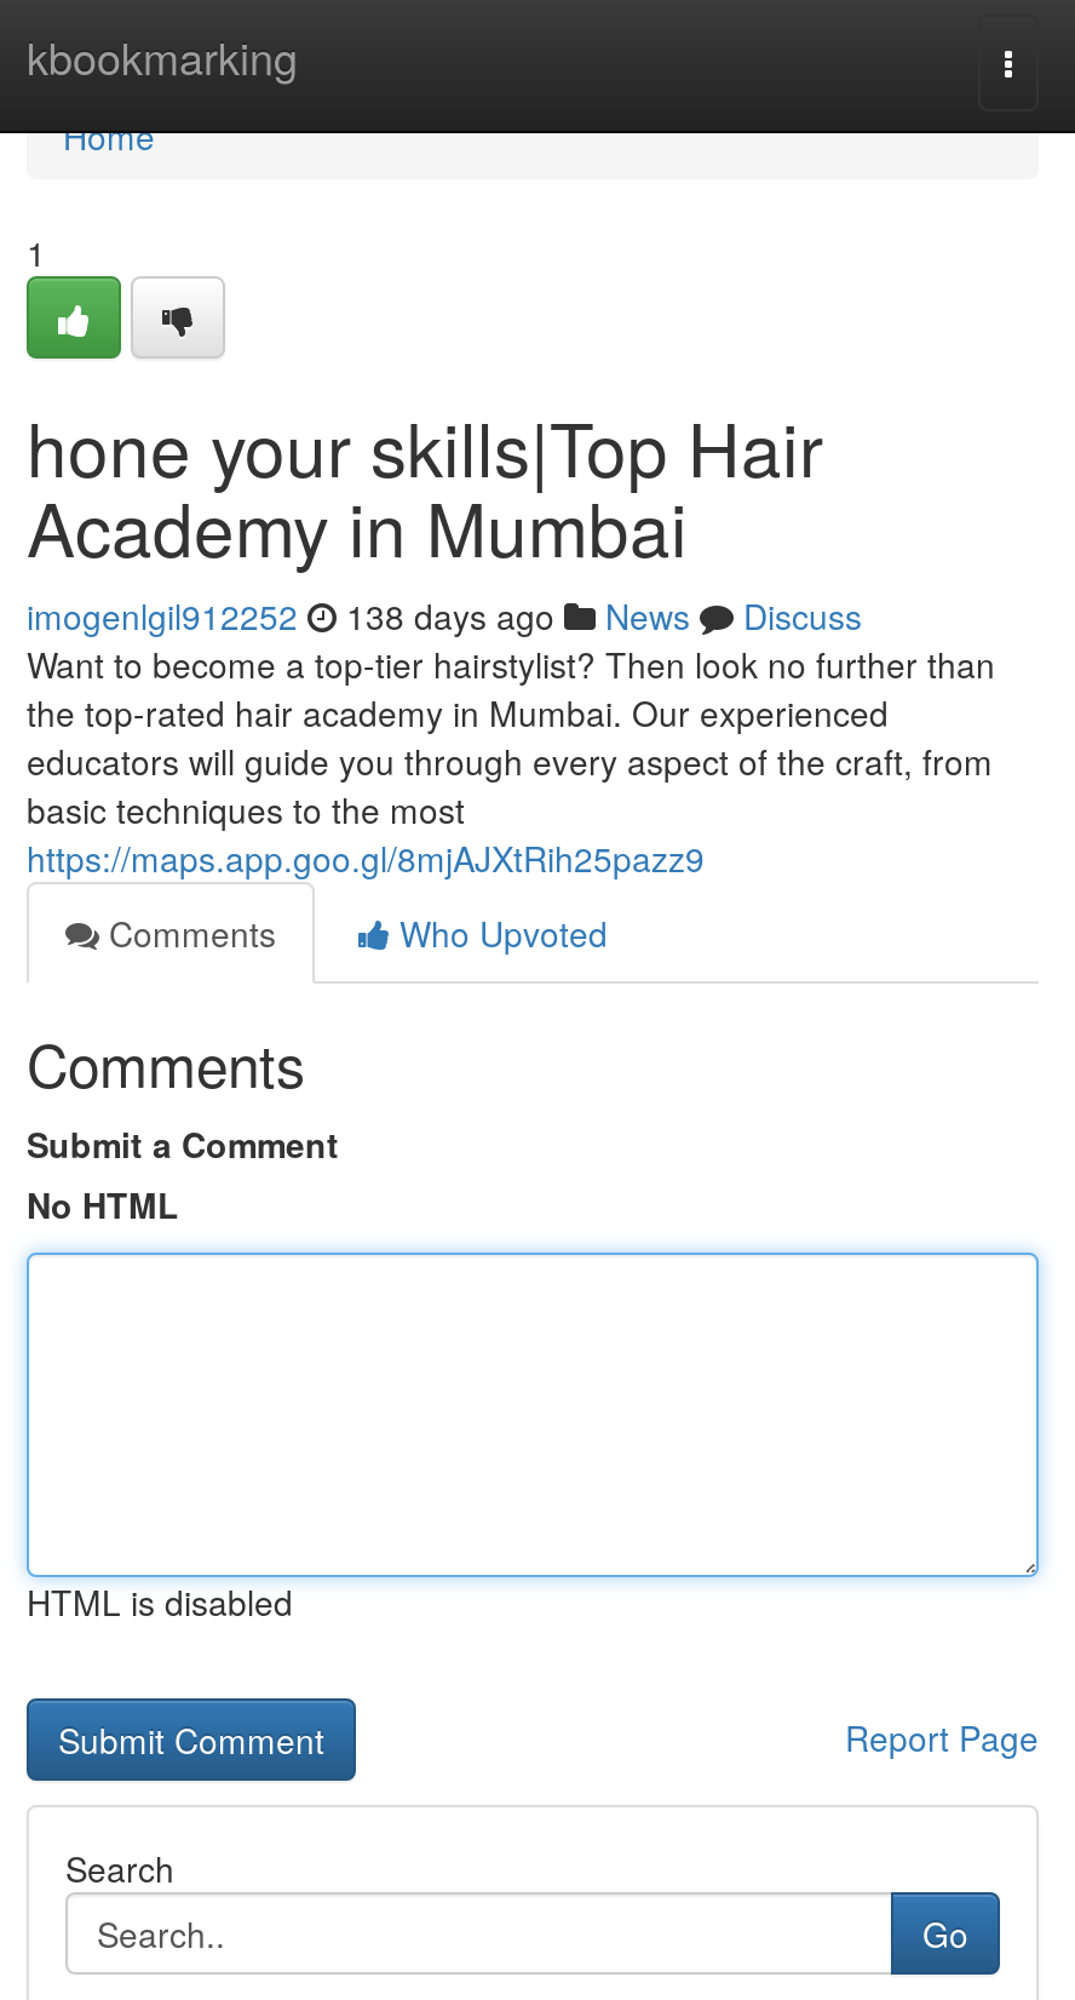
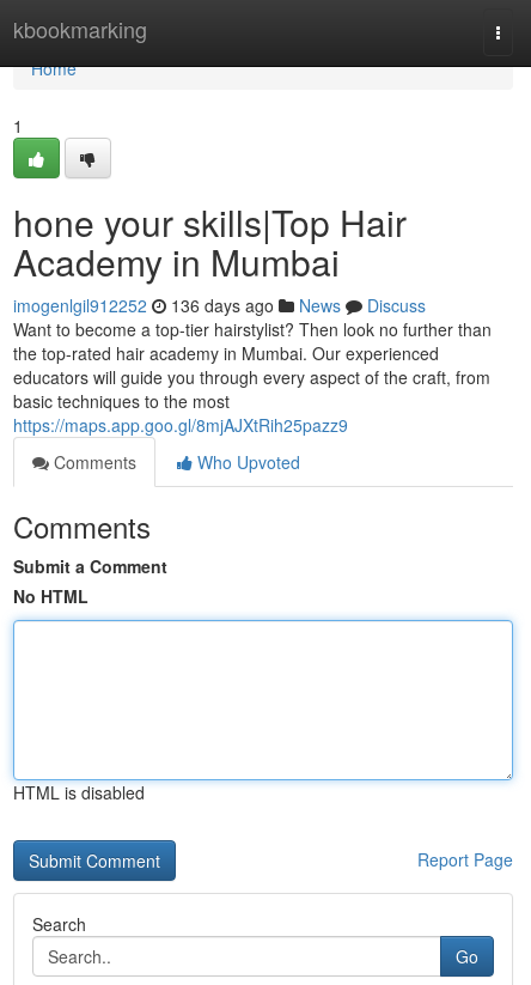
- imogenlgil912252 138 days ago News Discuss
+ imogenlgil912252 136 days ago News Discuss
